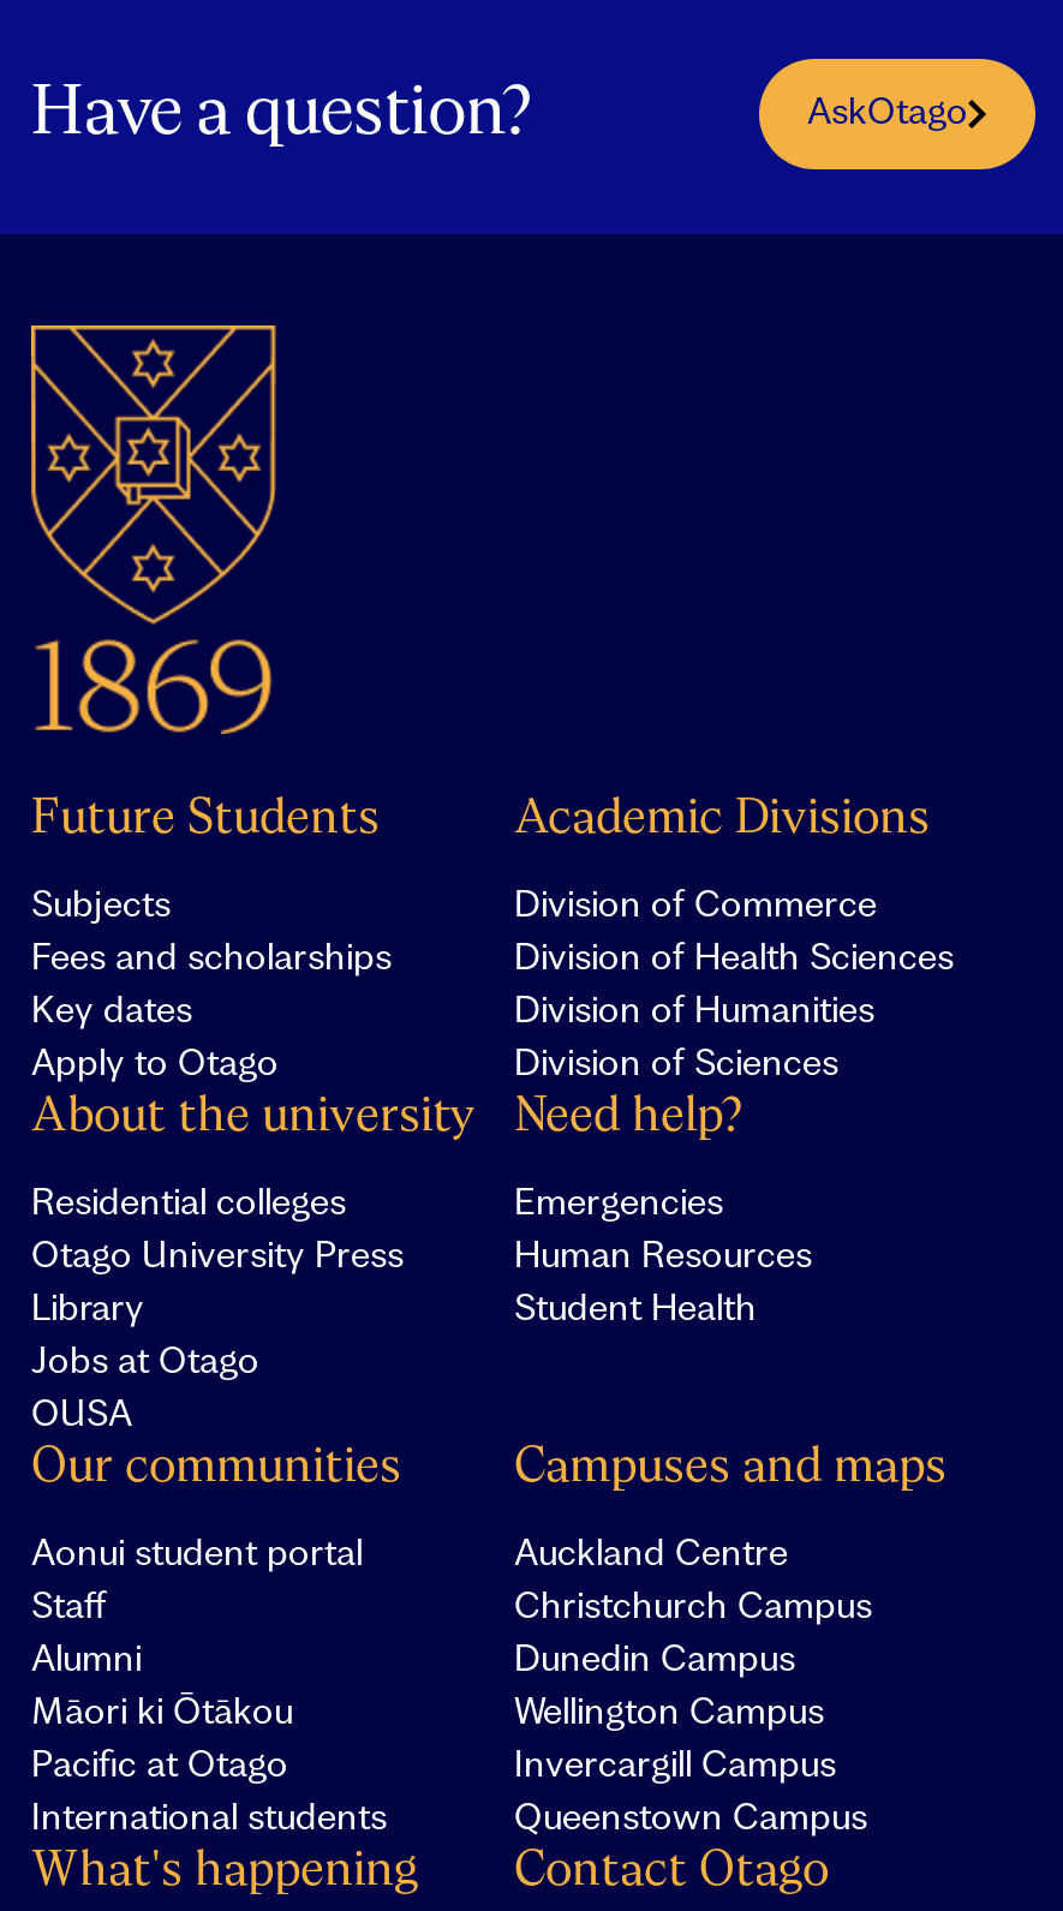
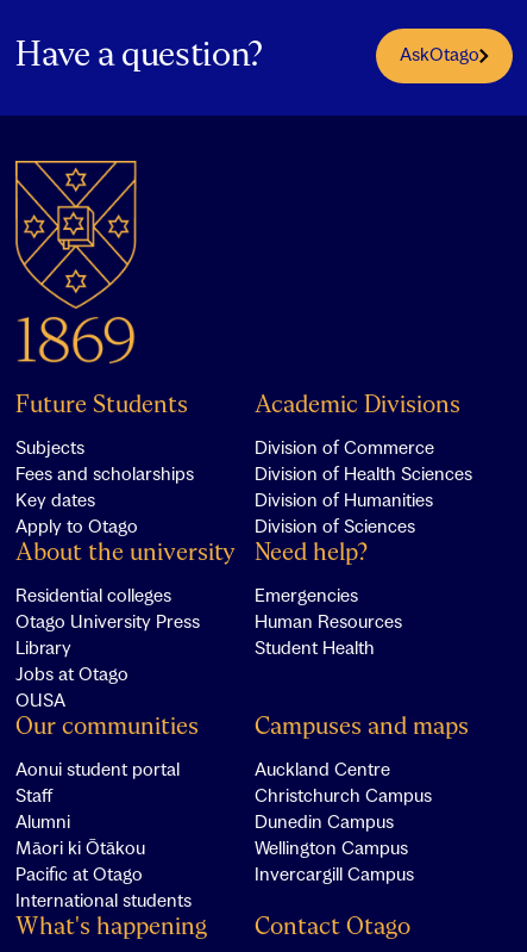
- Queenstown Campus
